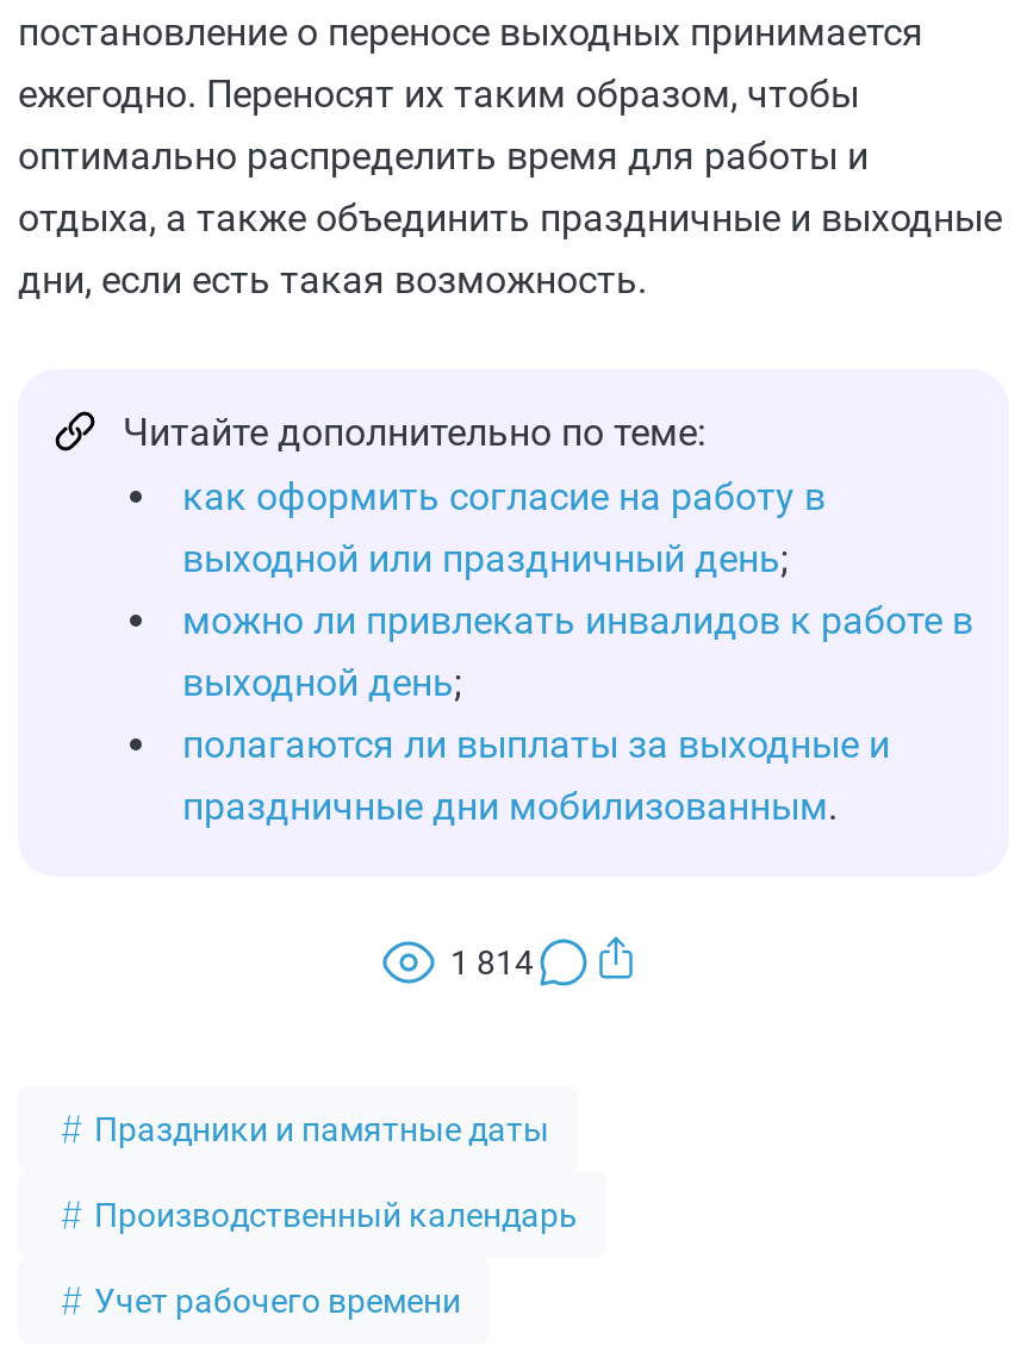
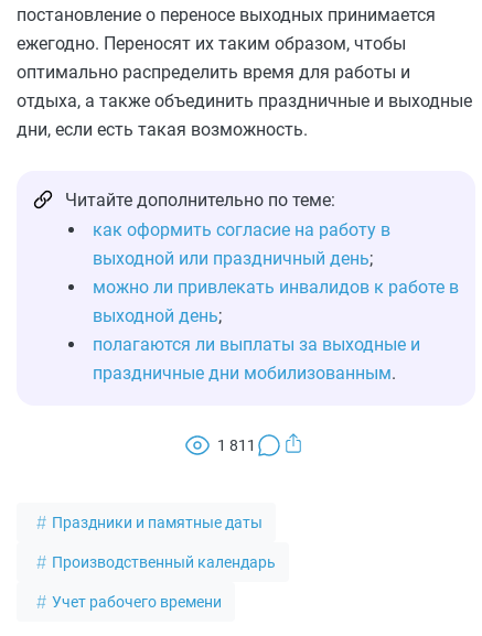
- 1 814
+ 1 811
